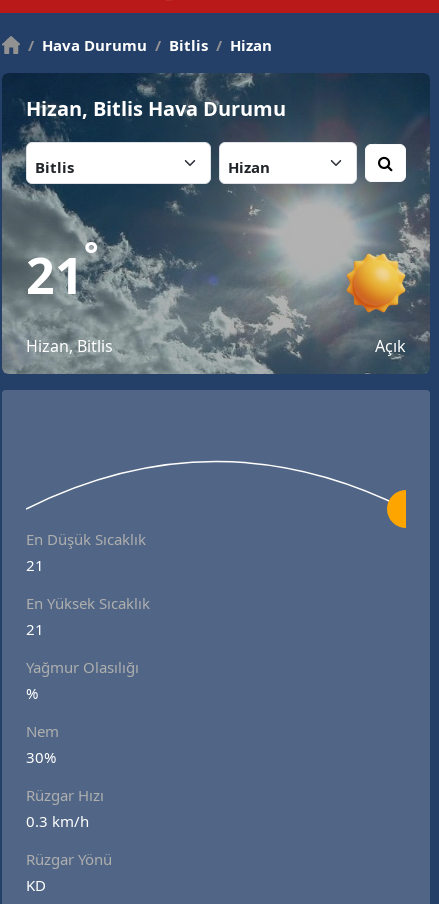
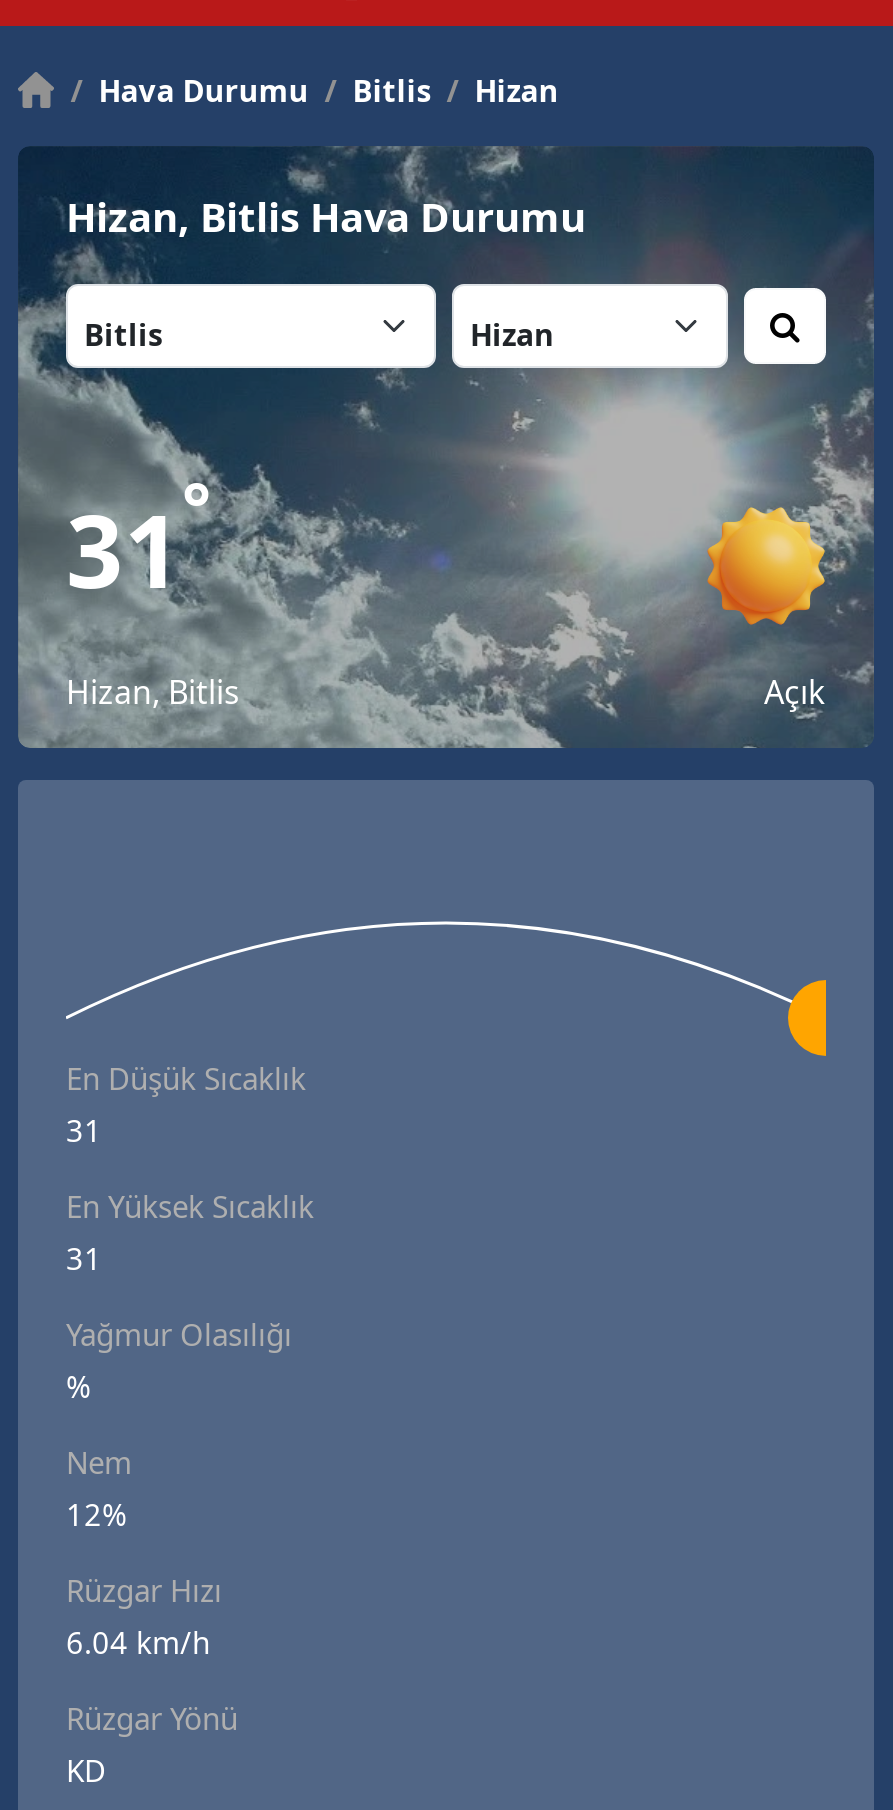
- 21°
+ 31°

- 21
+ 31

- 21
+ 31

- 30%
+ 12%

- 0.3 km/h
+ 6.04 km/h
